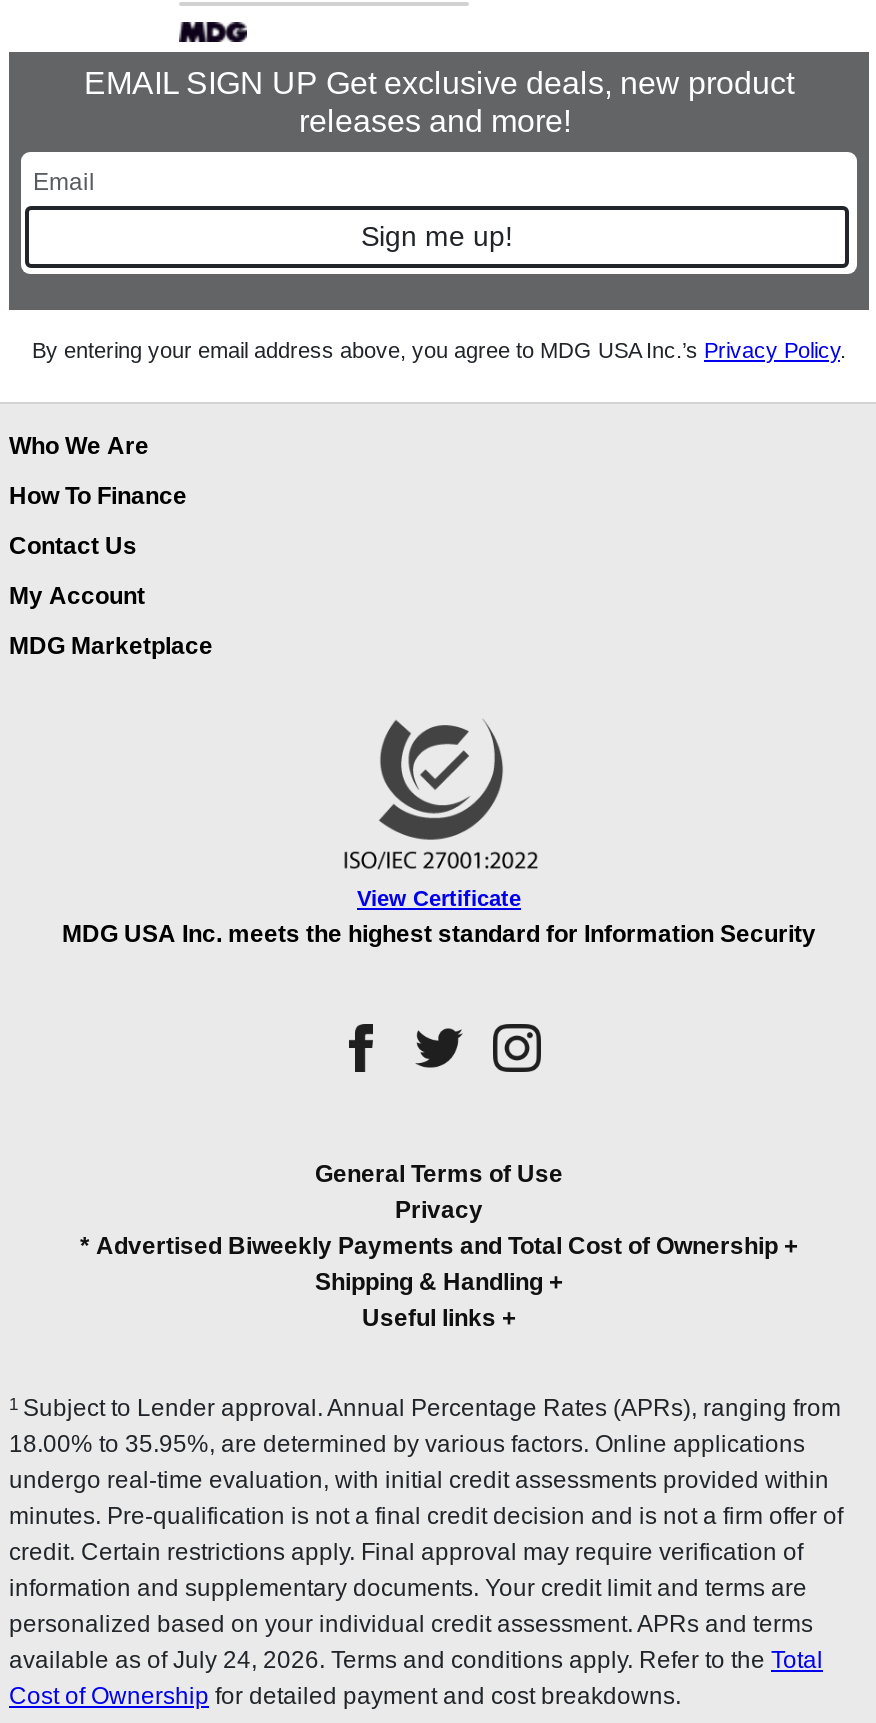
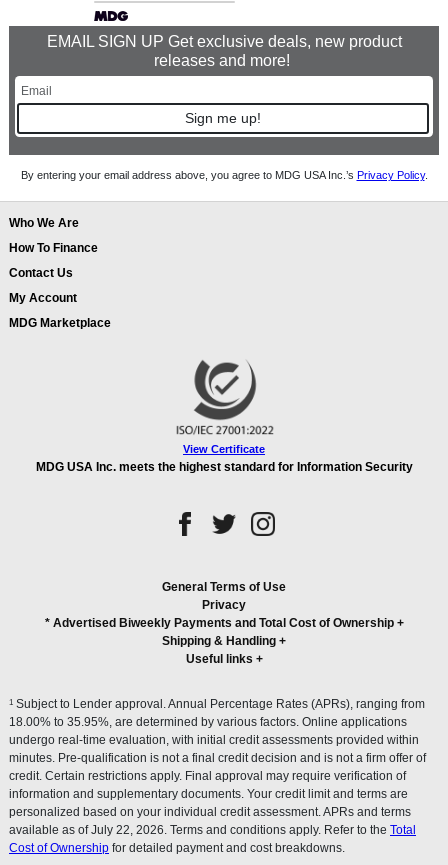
- available as of July 24, 2026. Terms and conditions apply. Refer to the Total
+ available as of July 22, 2026. Terms and conditions apply. Refer to the Total
